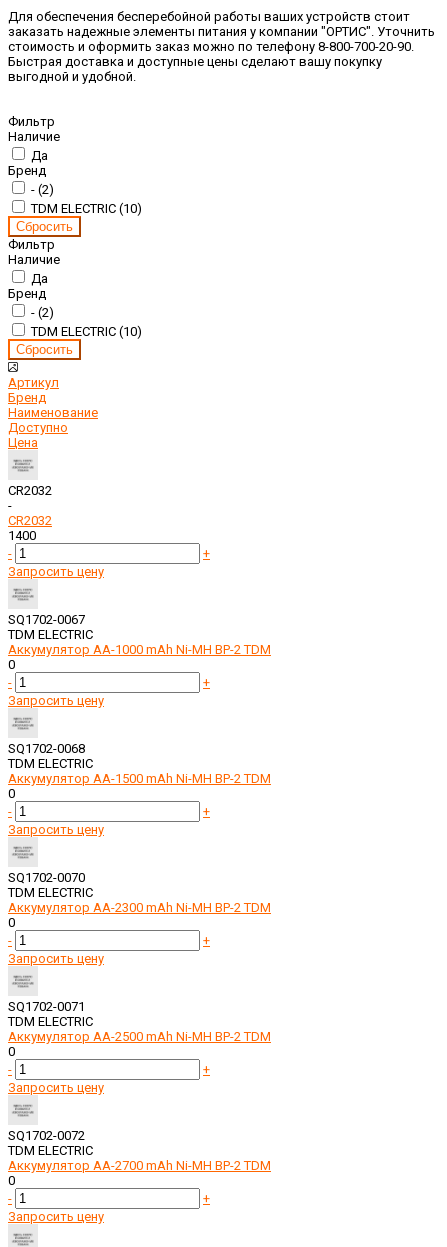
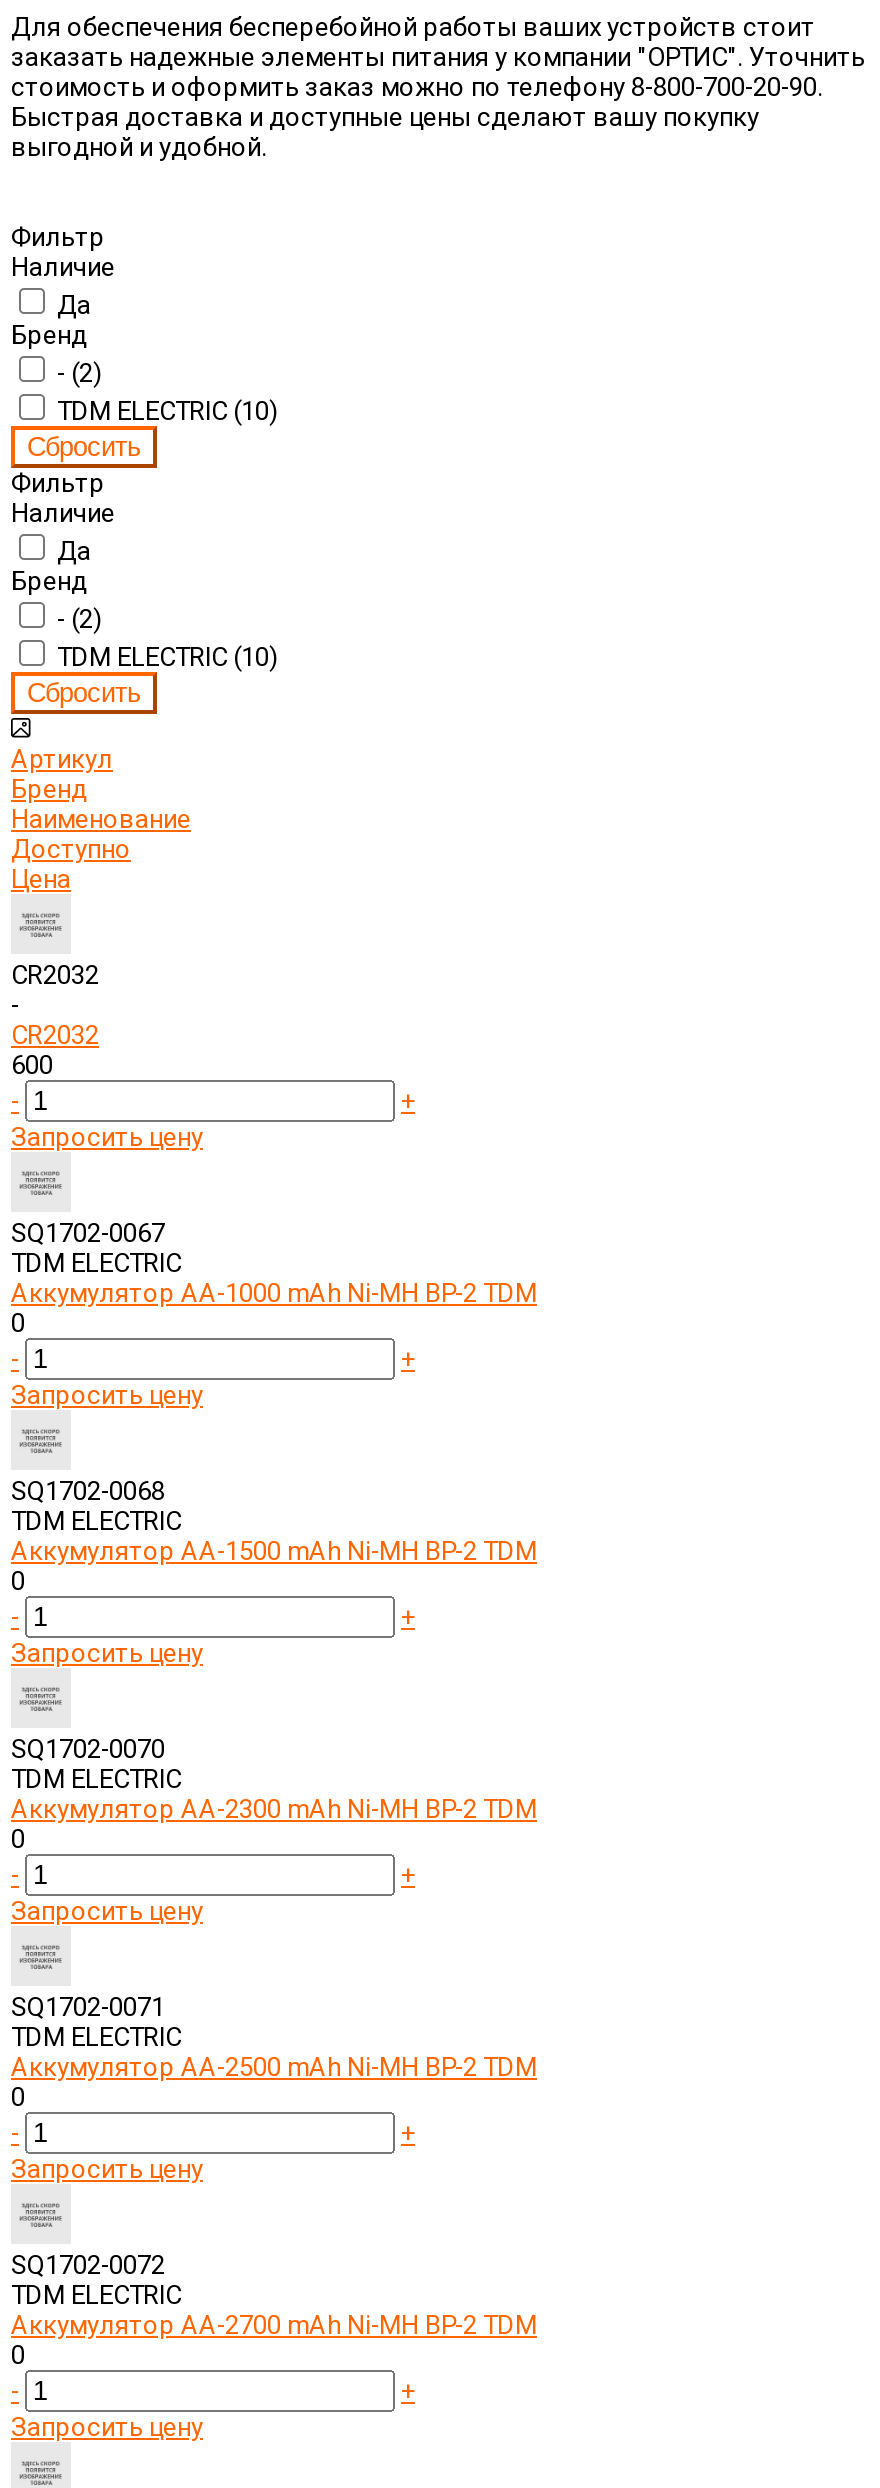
- 1400
+ 600
